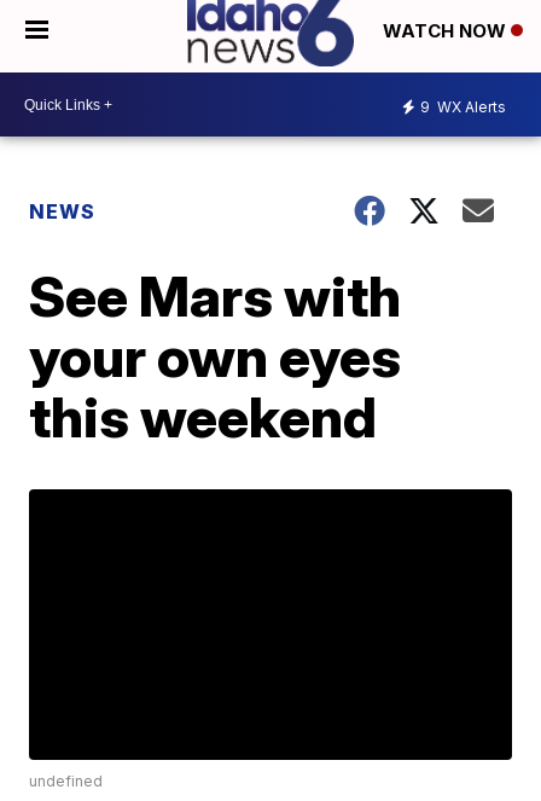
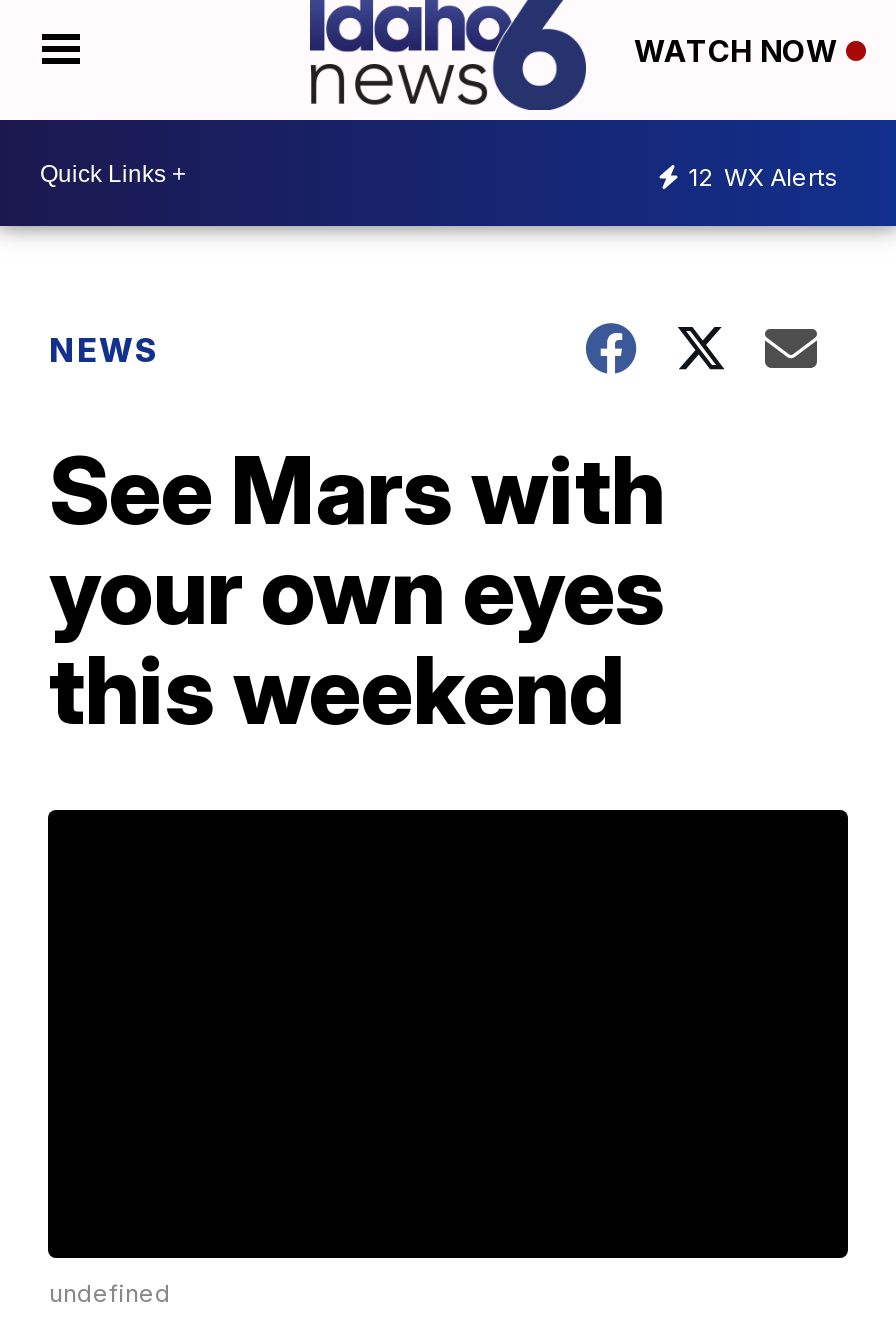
- 9 WX Alerts
+ 12 WX Alerts
